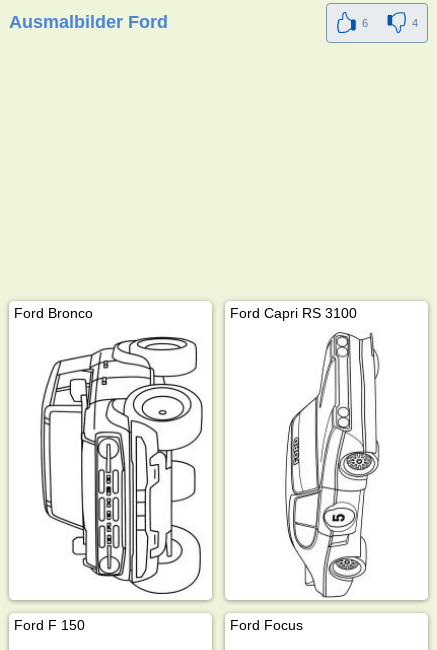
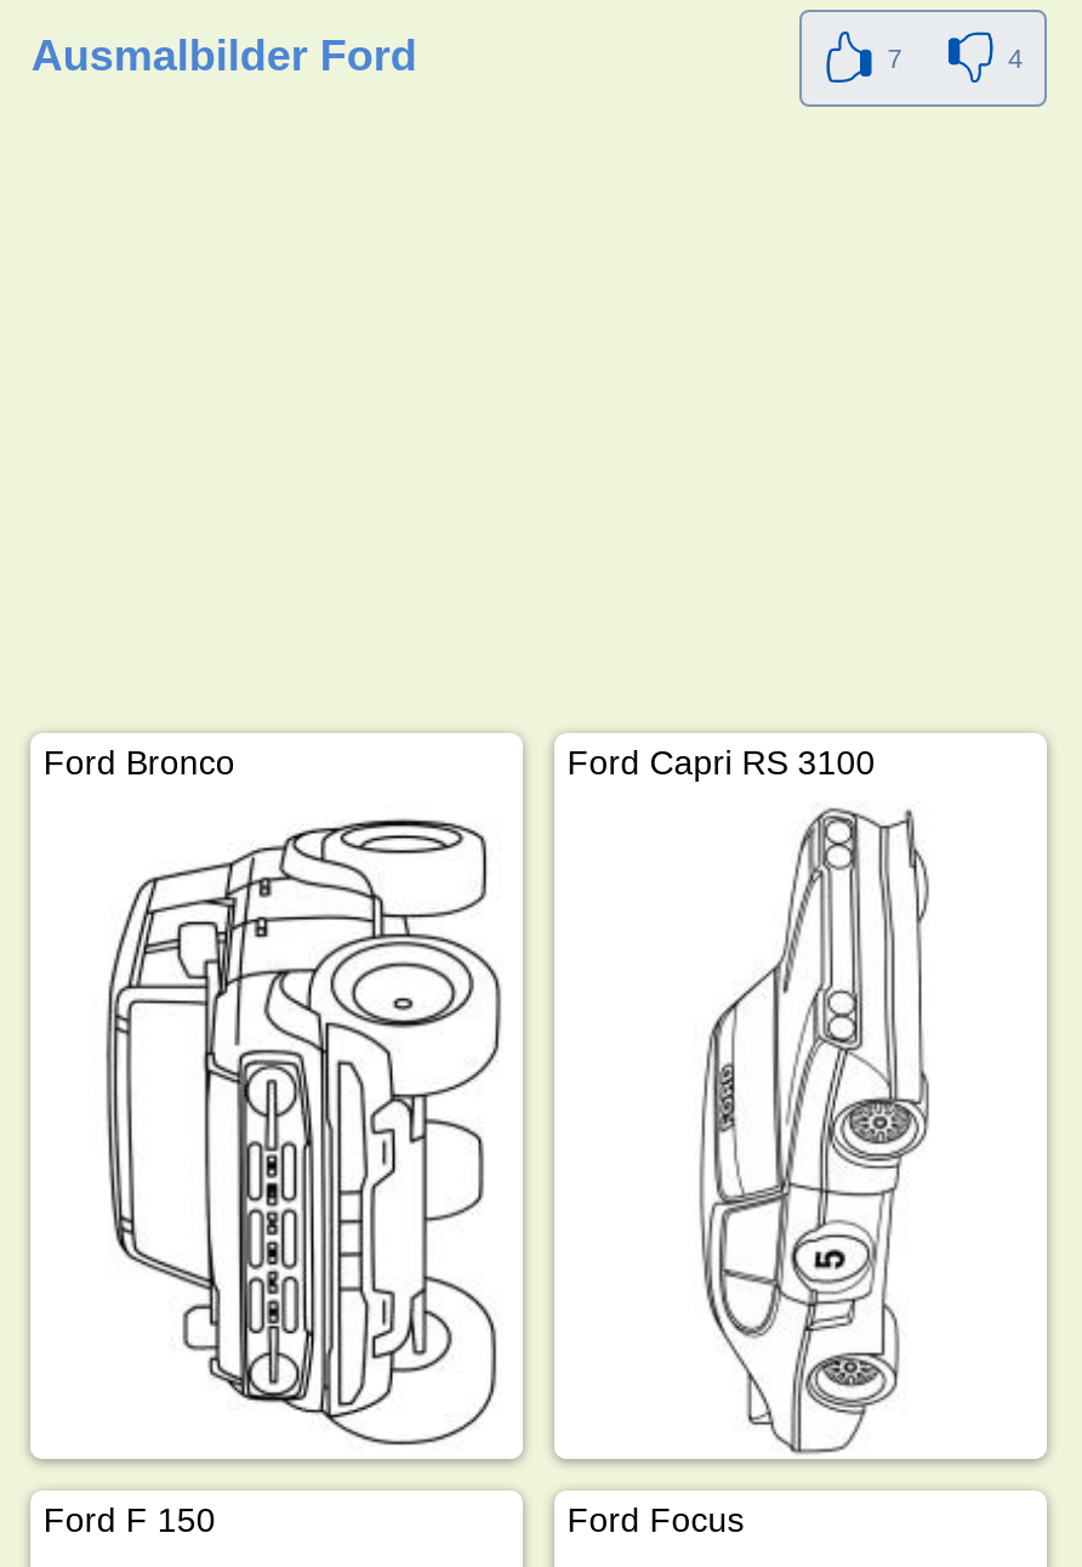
- 6
+ 7
